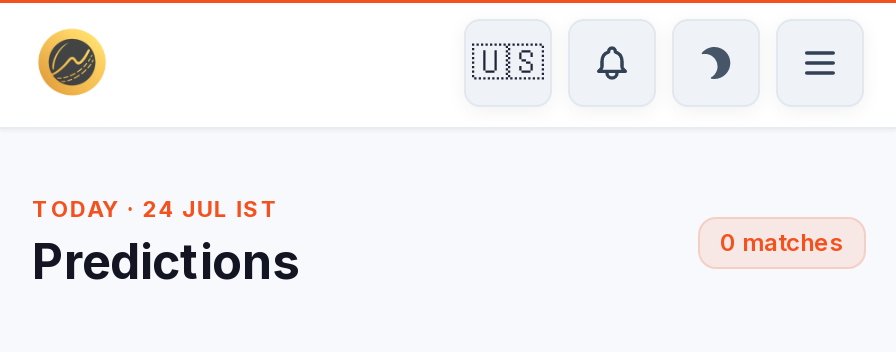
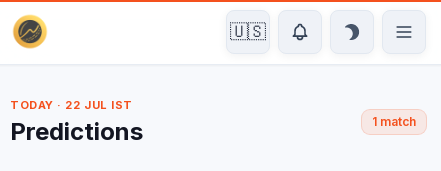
- TODAY · 24 JUL IST
+ TODAY · 22 JUL IST

- 0 matches
+ 1 match
